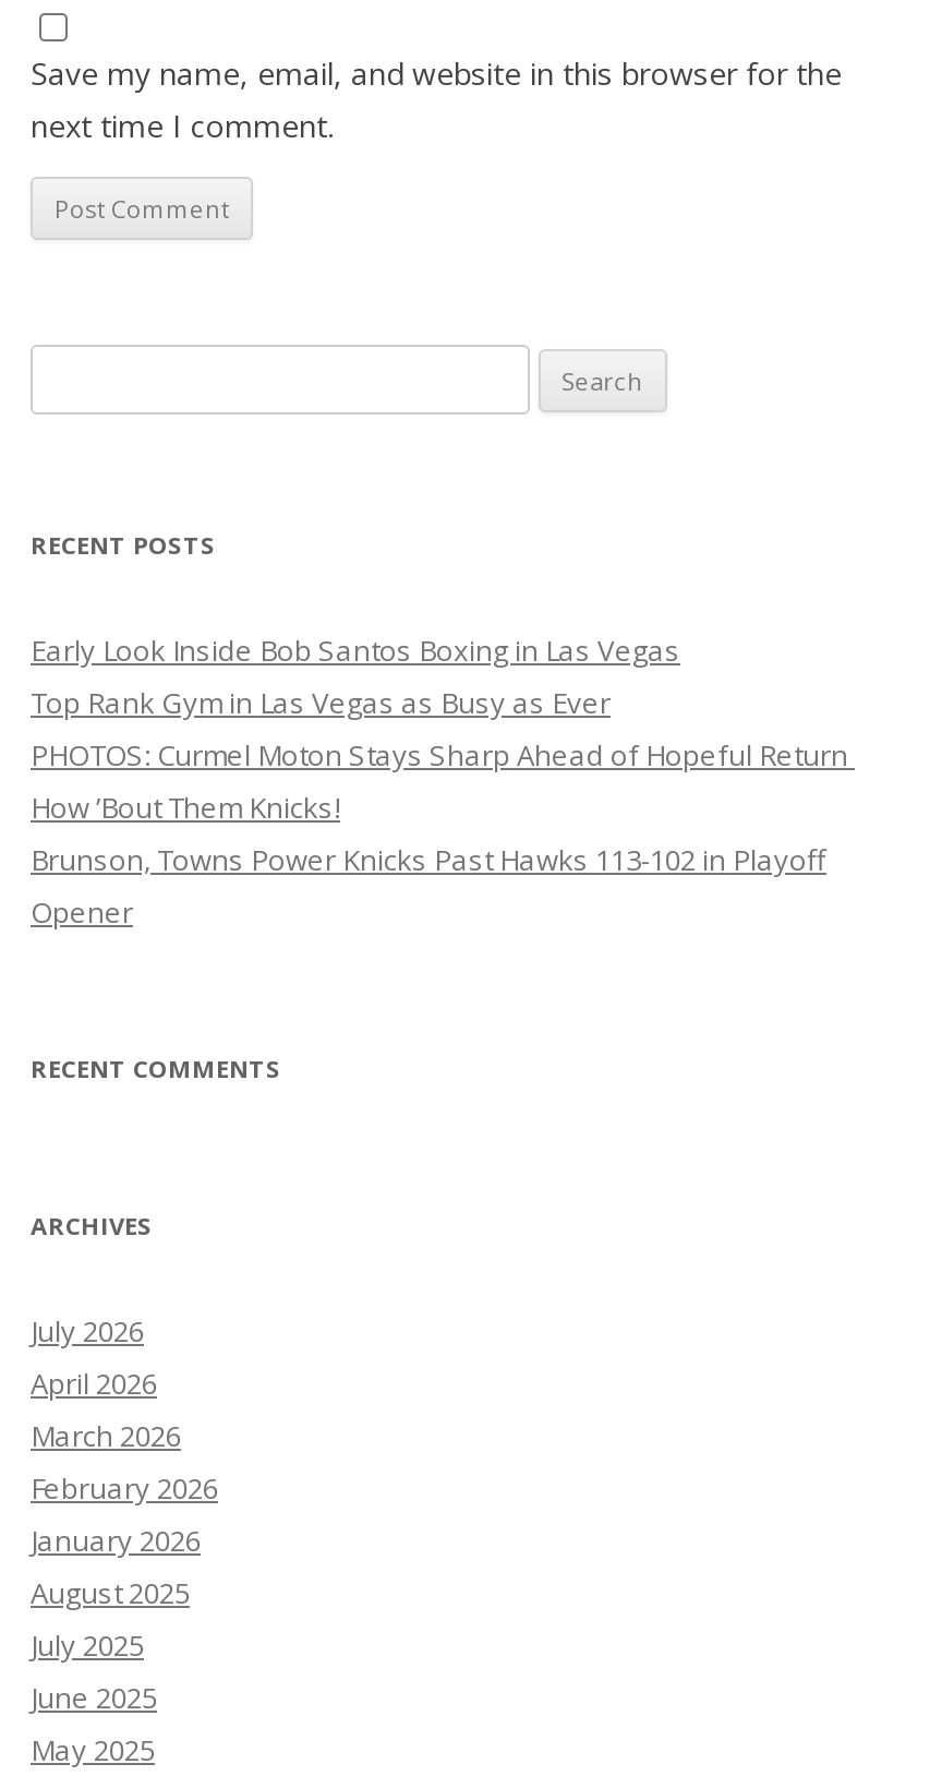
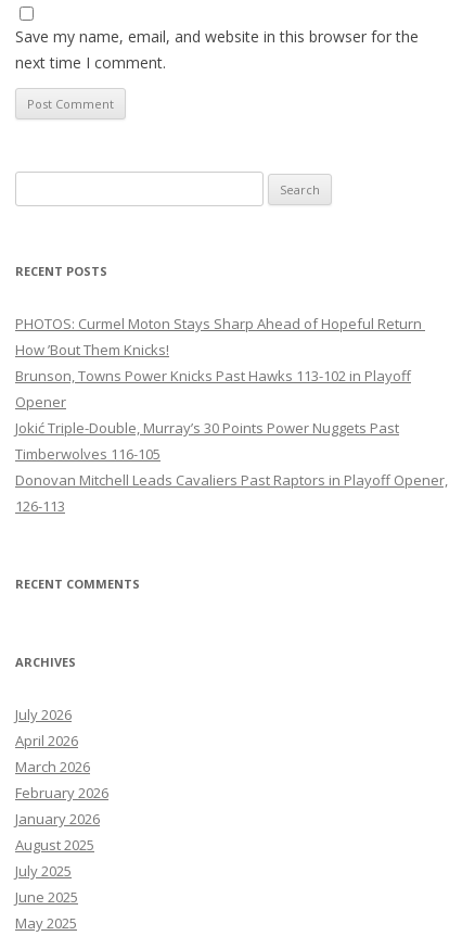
- Early Look Inside Bob Santos Boxing in Las Vegas
- Top Rank Gym in Las Vegas as Busy as Ever

moved up: PHOTOS: Curmel Moton Stays Sharp Ahead of Hopeful Return | How ’Bout Them Knicks! | Brunson, Towns Power Knicks Past Hawks 113-102 in Playoff | Opener

+ Jokić Triple-Double, Murray’s 30 Points Power Nuggets Past
+ Timberwolves 116-105
+ Donovan Mitchell Leads Cavaliers Past Raptors in Playoff Opener,
+ 126-113
